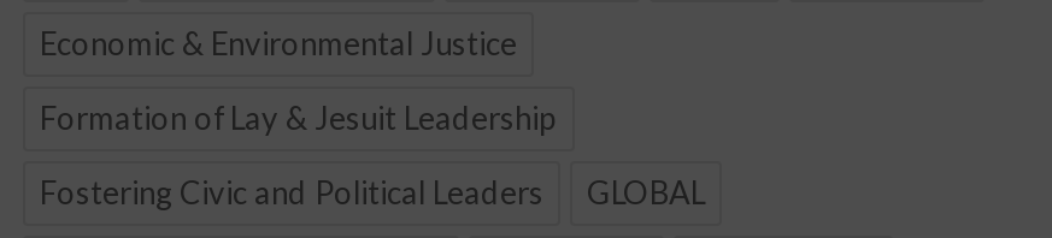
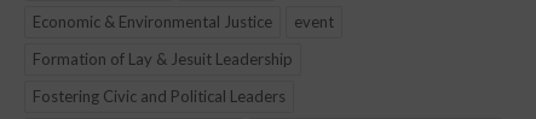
+ event

- GLOBAL
